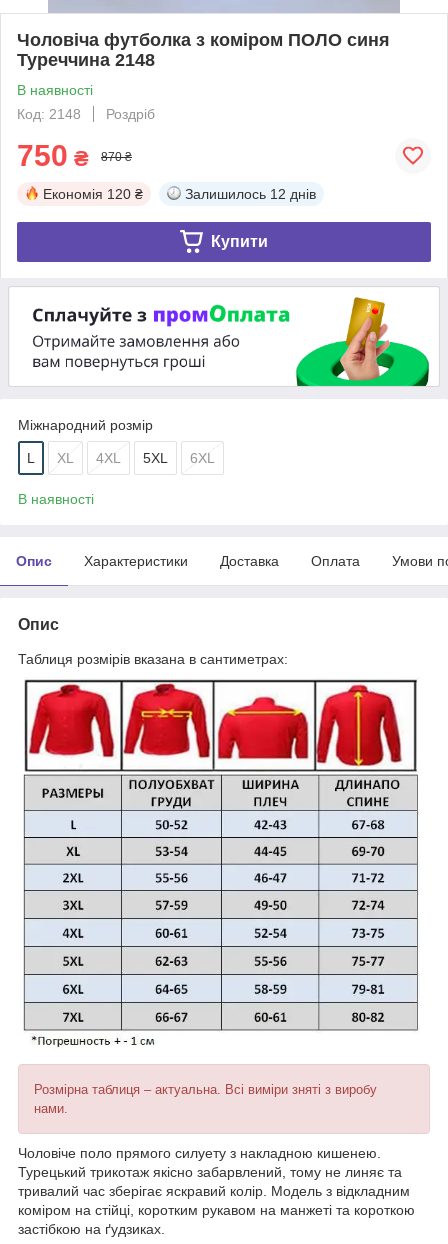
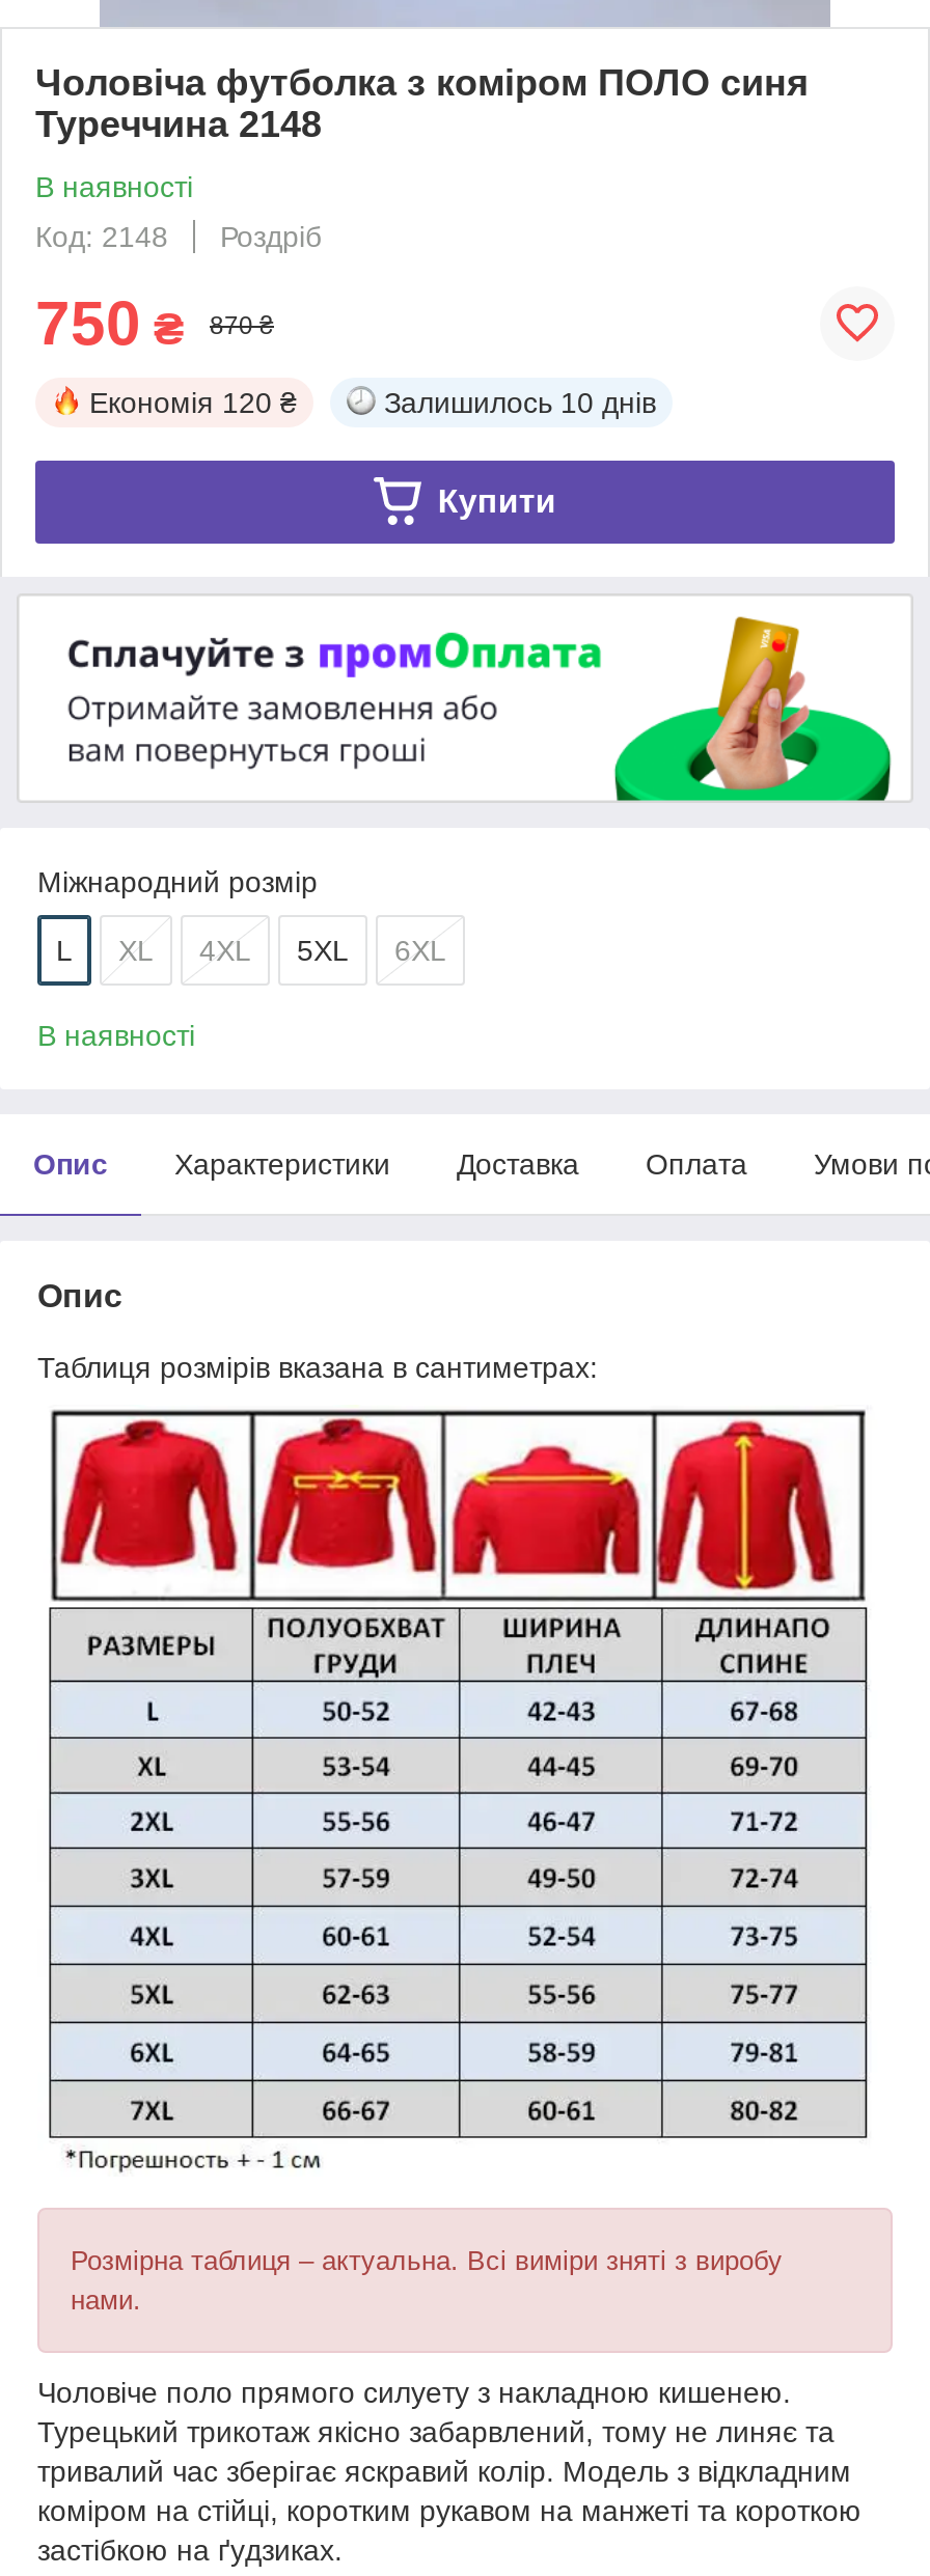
- Залишилось 12 днів
+ Залишилось 10 днів
